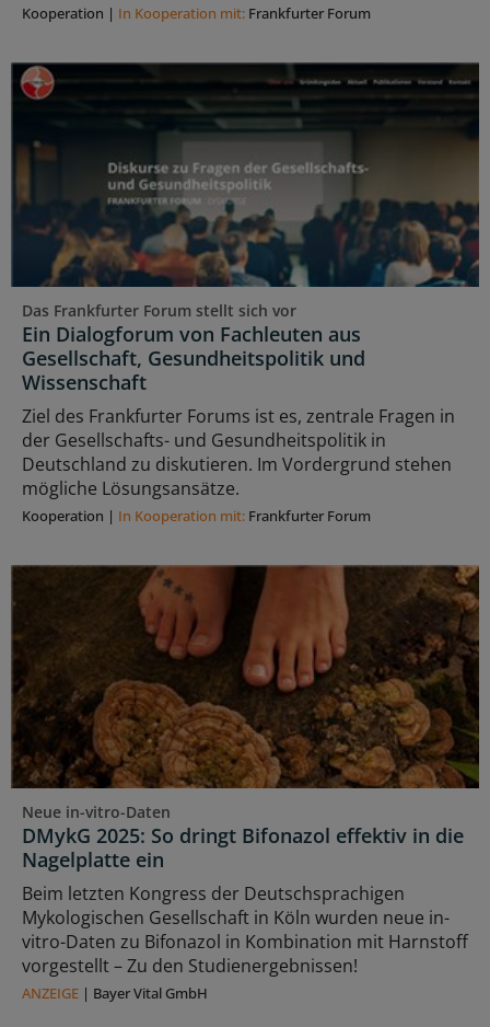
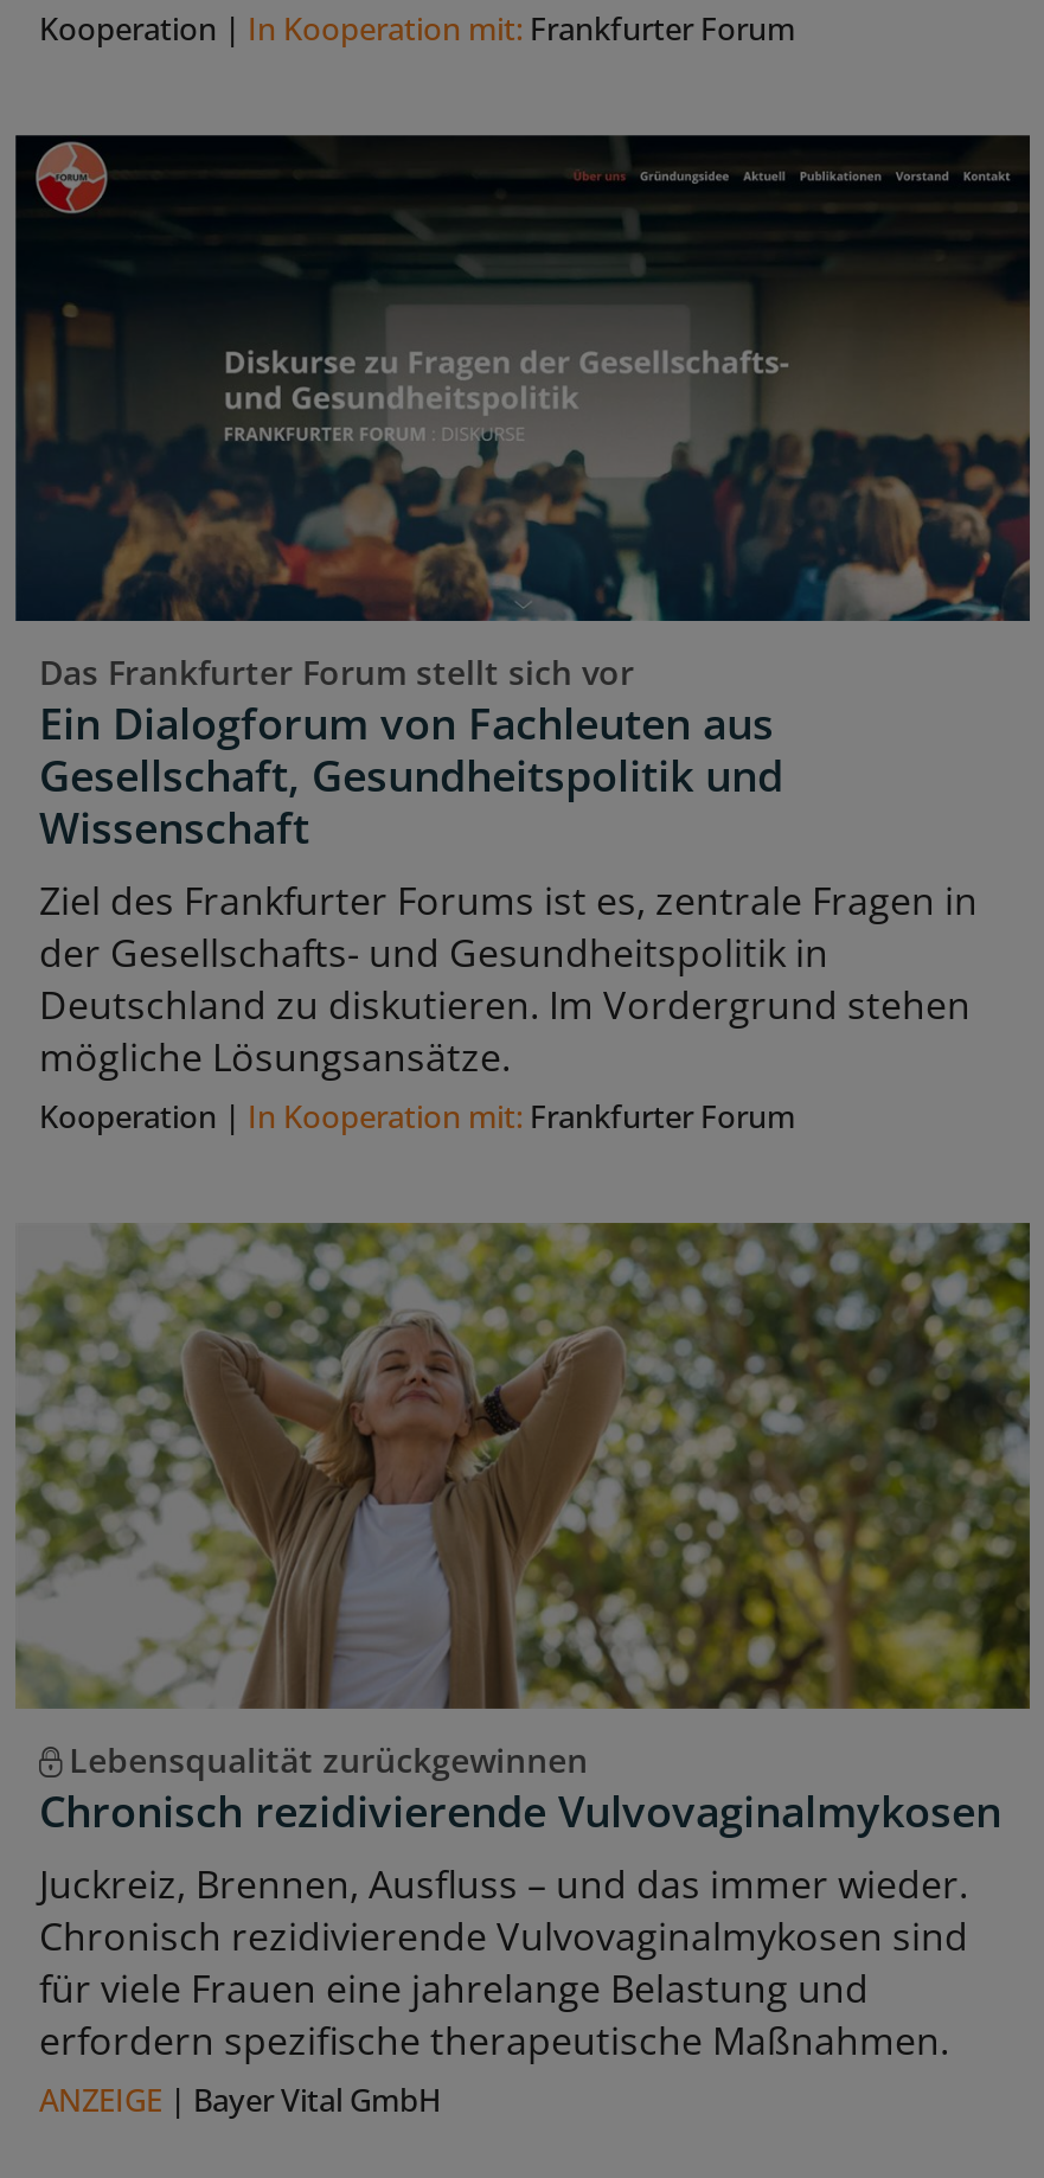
- [image]
- Neue in-vitro-Daten
- DMykG 2025: So dringt Bifonazol effektiv in die
- Nagelplatte ein
- Beim letzten Kongress der Deutschsprachigen
- Mykologischen Gesellschaft in Köln wurden neue in-
- vitro-Daten zu Bifonazol in Kombination mit Harnstoff
- vorgestellt – Zu den Studienergebnissen!
+ [image]
+ Lebensqualität zurückgewinnen
+ Chronisch rezidivierende Vulvovaginalmykosen
+ Juckreiz, Brennen, Ausfluss – und das immer wieder.
+ Chronisch rezidivierende Vulvovaginalmykosen sind
+ für viele Frauen eine jahrelange Belastung und
+ erfordern spezifische therapeutische Maßnahmen.
